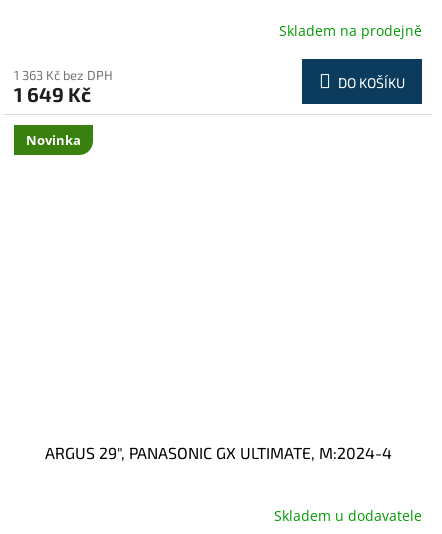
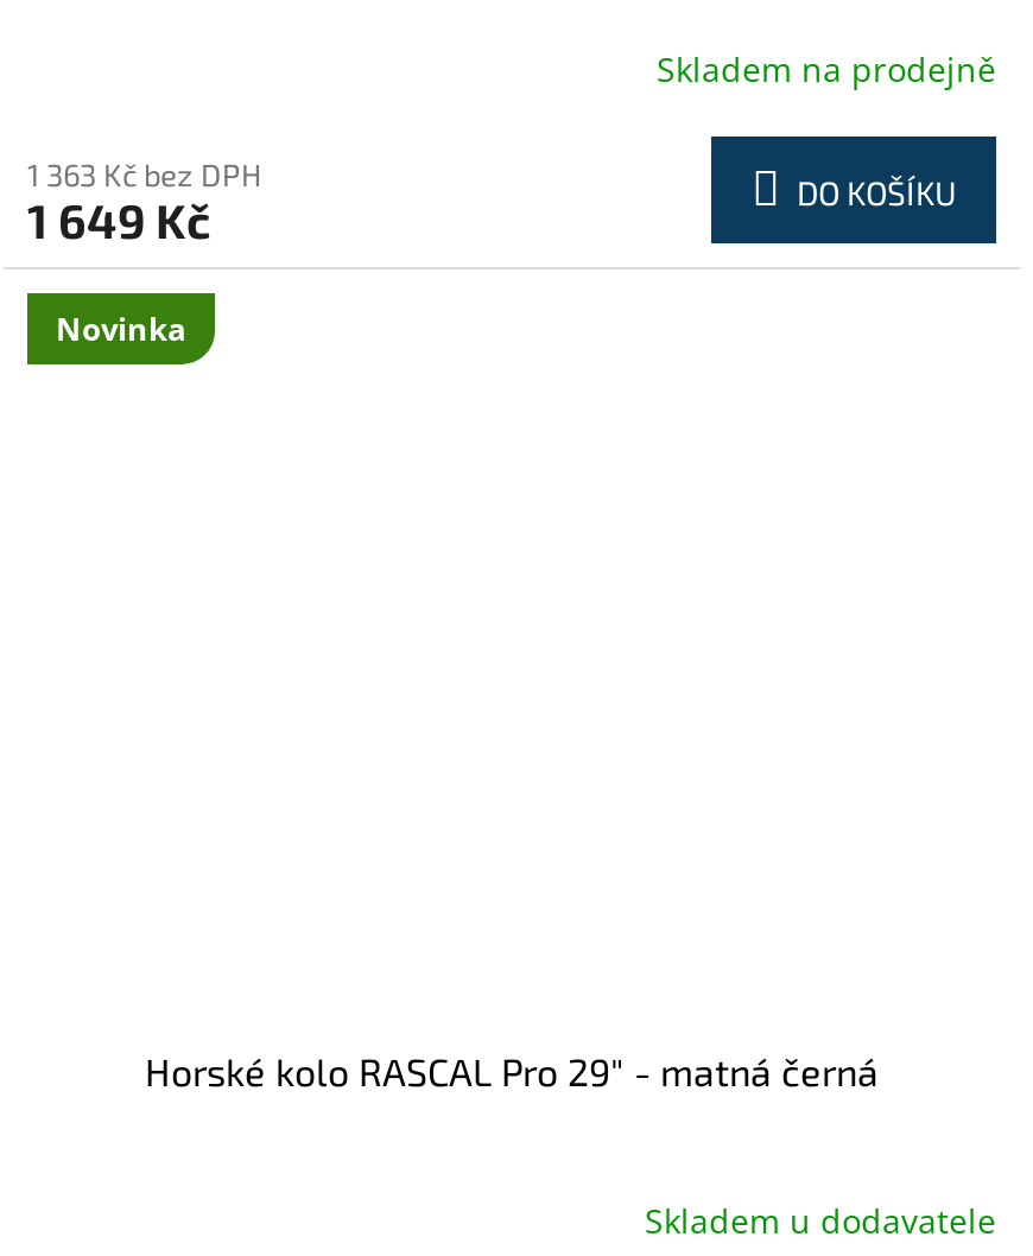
- ARGUS 29", PANASONIC GX ULTIMATE, M:2024-4
+ Horské kolo RASCAL Pro 29" - matná černá
